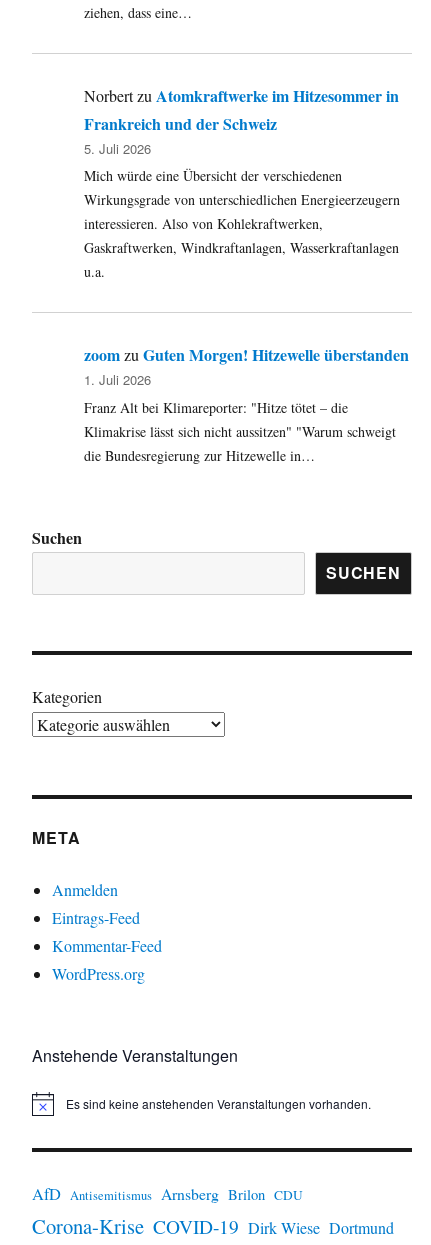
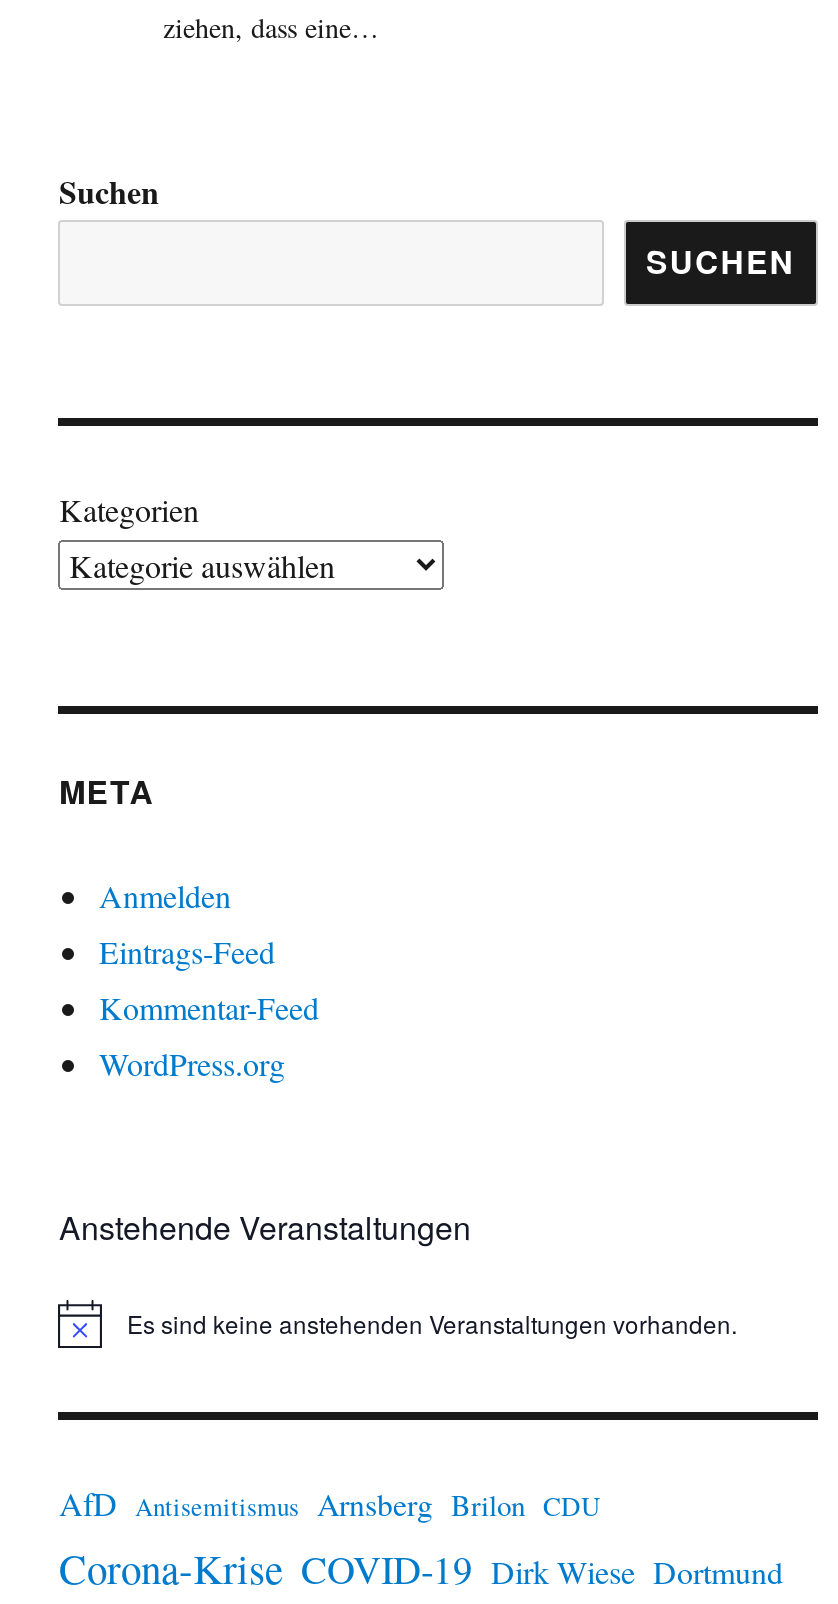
- Norbert zu Atomkraftwerke im Hitzesommer in
- Frankreich und der Schweiz
- 5. Juli 2026
- Mich würde eine Übersicht der verschiedenen
- Wirkungsgrade von unterschiedlichen Energieerzeugern
- interessieren. Also von Kohlekraftwerken,
- Gaskraftwerken, Windkraftanlagen, Wasserkraftanlagen
- u.a.

- zoom zu Guten Morgen! Hitzewelle überstanden
- 1. Juli 2026
- Franz Alt bei Klimareporter: "Hitze tötet – die
- Klimakrise lässt sich nicht aussitzen" "Warum schweigt
- die Bundesregierung zur Hitzewelle in…
